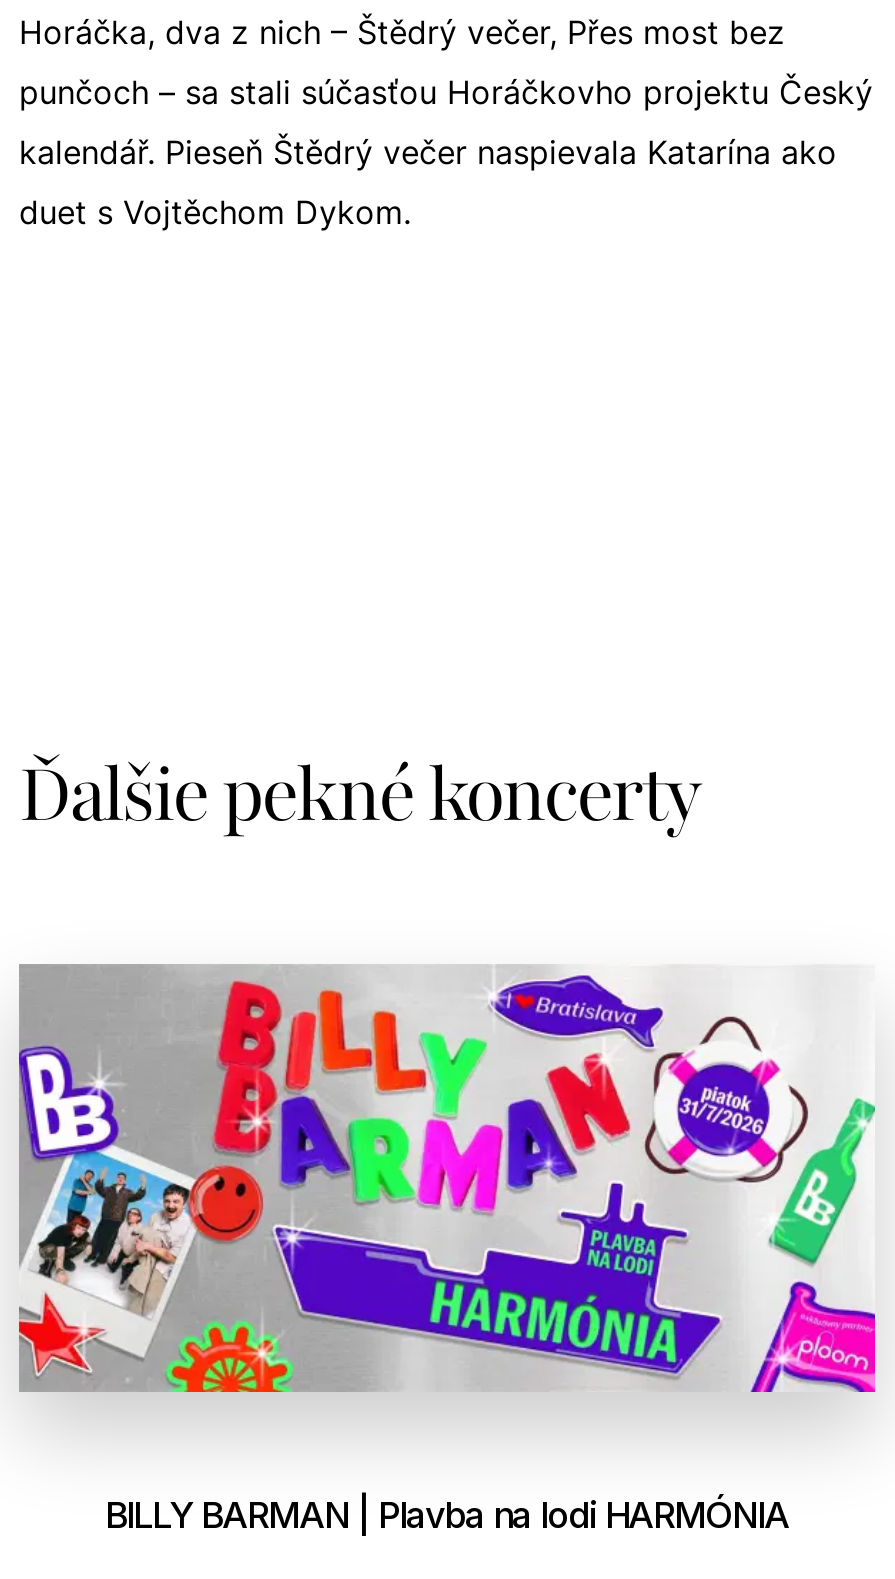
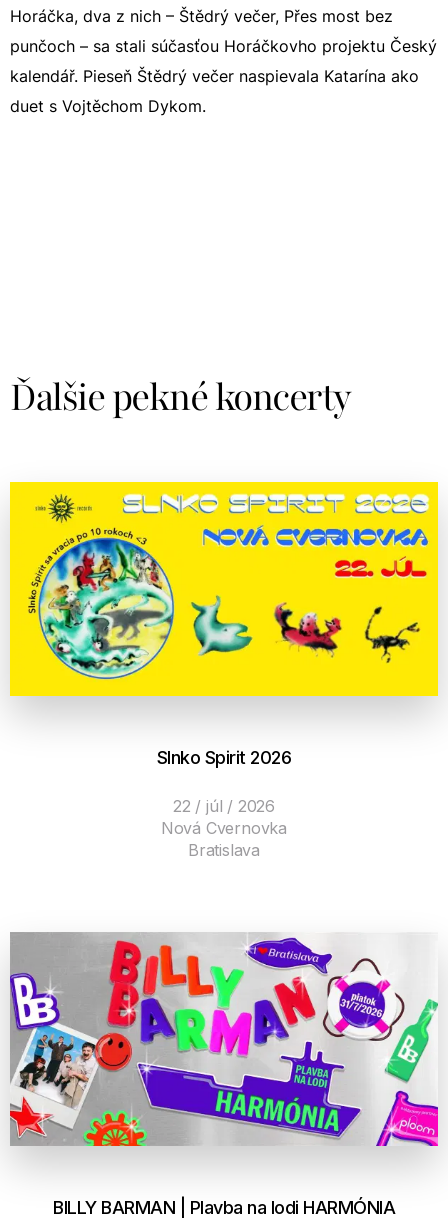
+ [image]

+ Slnko Spirit 2026
+ 22 / júl / 2026
+ Nová Cvernovka
+ Bratislava
